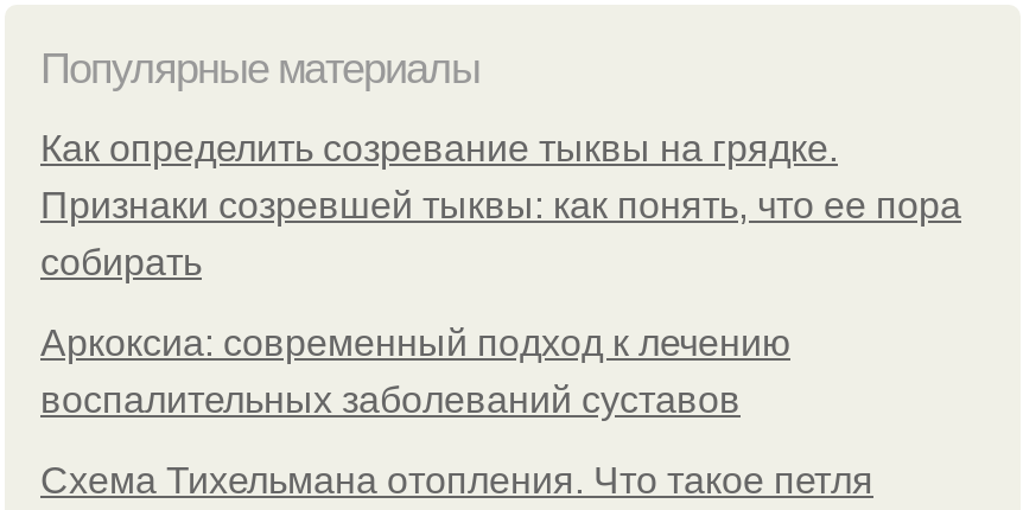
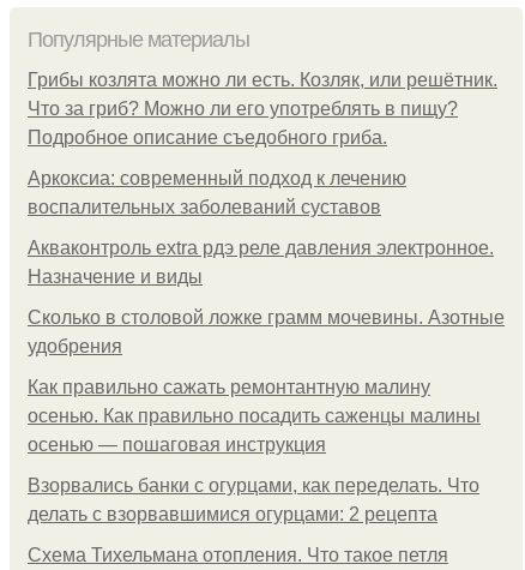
- Как определить созревание тыквы на грядке.
- Признаки созревшей тыквы: как понять, что ее пора
- собирать
+ Грибы козлята можно ли есть. Козляк, или решётник.
+ Что за гриб? Можно ли его употреблять в пищу?
+ Подробное описание съедобного гриба.

+ Акваконтроль extra рдэ реле давления электронное.
+ Назначение и виды
+ Сколько в столовой ложке грамм мочевины. Азотные
+ удобрения
+ Как правильно сажать ремонтантную малину
+ осенью. Как правильно посадить саженцы малины
+ осенью — пошаговая инструкция
+ Взорвались банки с огурцами, как переделать. Что
+ делать с взорвавшимися огурцами: 2 рецепта
